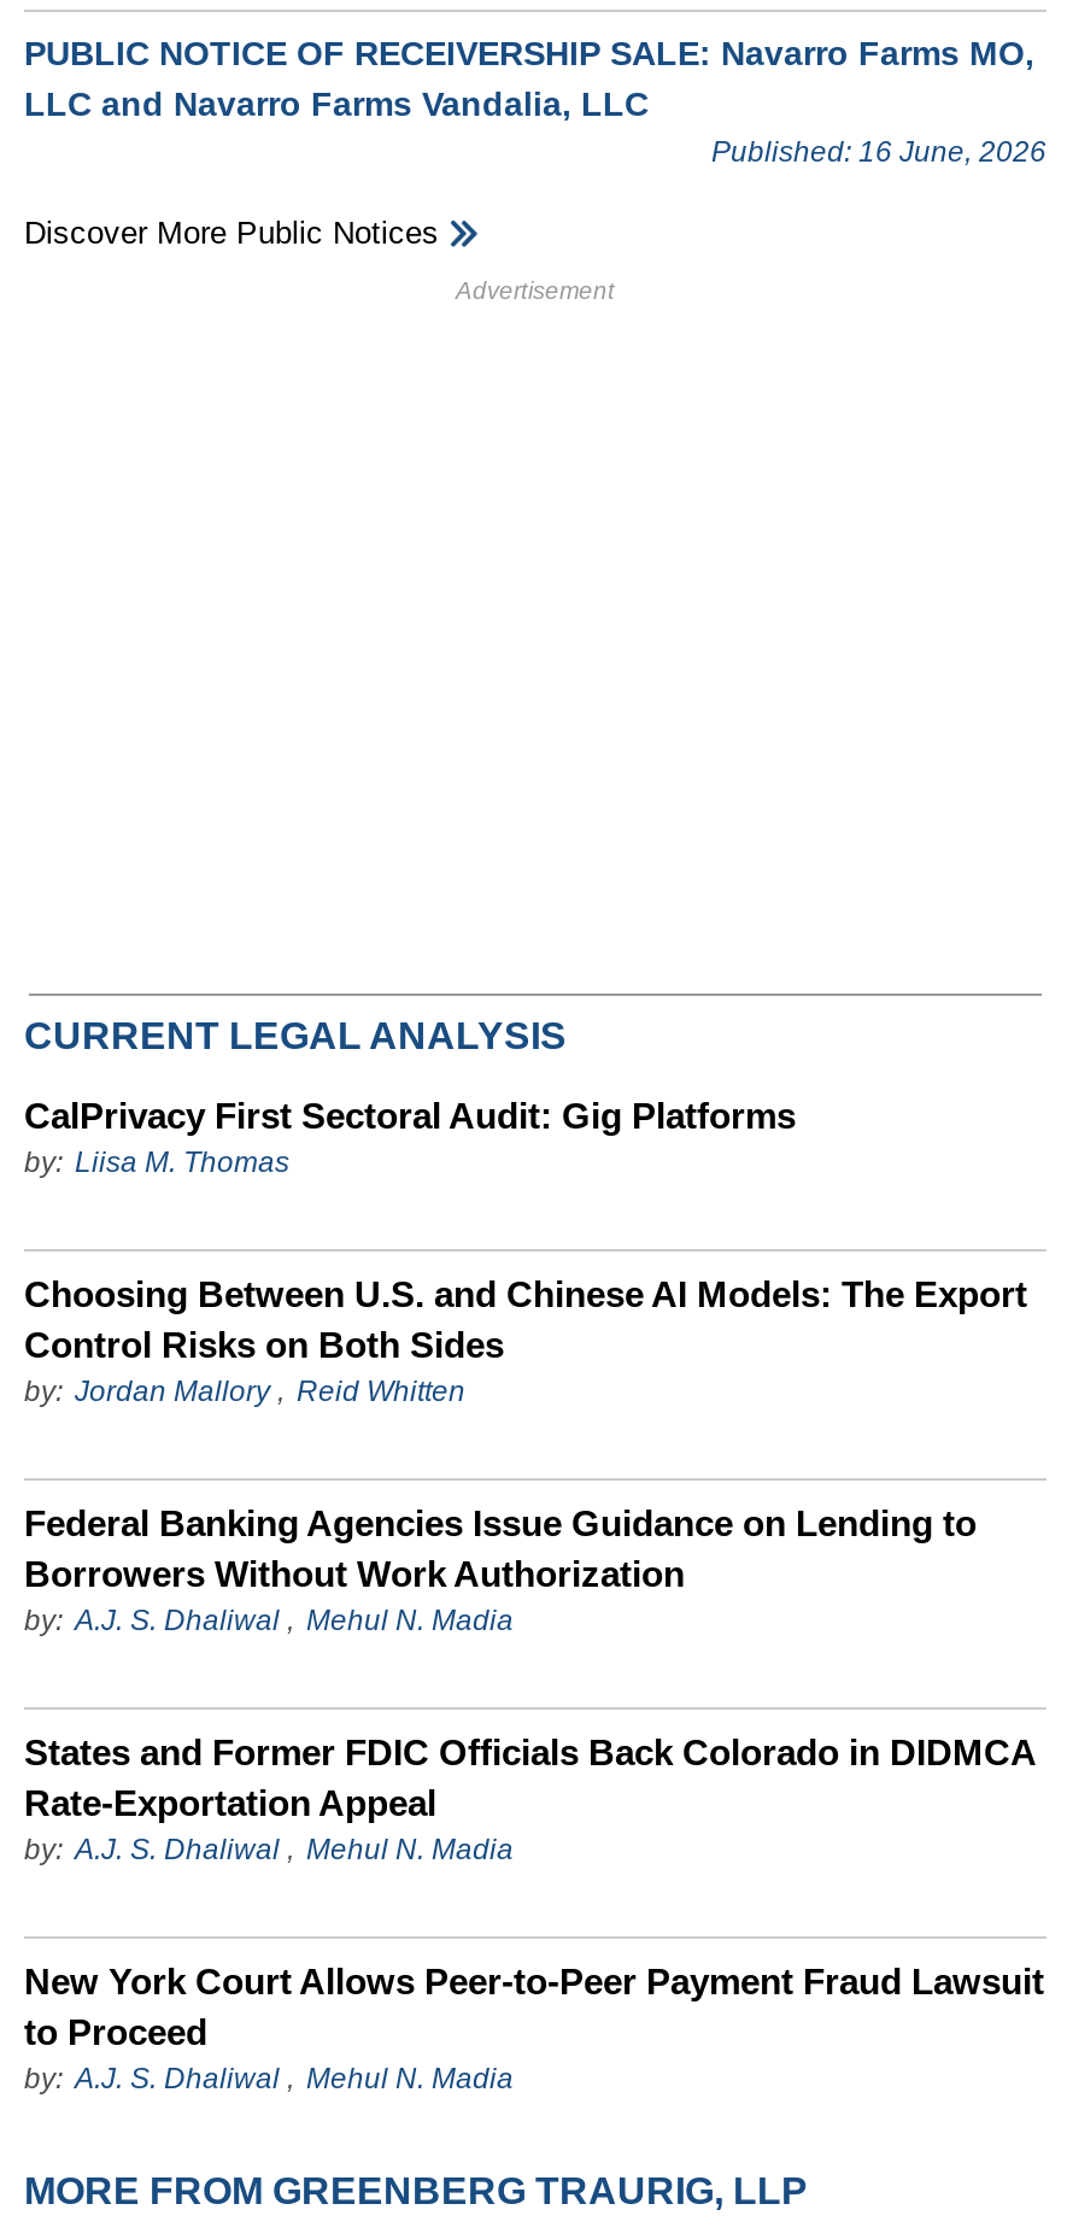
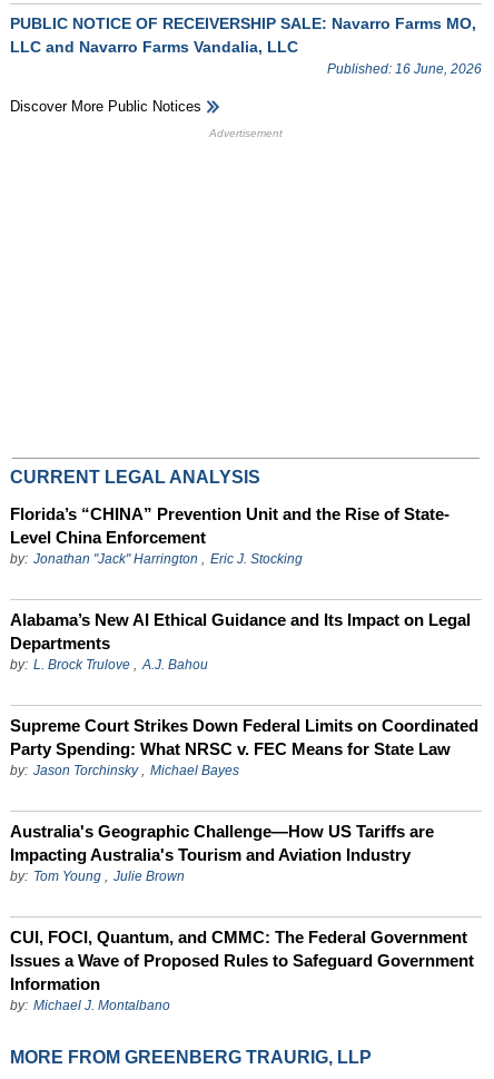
- CalPrivacy First Sectoral Audit: Gig Platforms
- by: Liisa M. Thomas
+ Florida’s “CHINA” Prevention Unit and the Rise of State-
+ Level China Enforcement
+ by: Jonathan "Jack" Harrington, Eric J. Stocking

- Choosing Between U.S. and Chinese AI Models: The Export
- Control Risks on Both Sides
- by: Jordan Mallory, Reid Whitten
+ Alabama’s New AI Ethical Guidance and Its Impact on Legal
+ Departments
+ by: L. Brock Trulove, A.J. Bahou

- Federal Banking Agencies Issue Guidance on Lending to
- Borrowers Without Work Authorization
- by: A.J. S. Dhaliwal, Mehul N. Madia
+ Supreme Court Strikes Down Federal Limits on Coordinated
+ Party Spending: What NRSC v. FEC Means for State Law
+ by: Jason Torchinsky, Michael Bayes

- States and Former FDIC Officials Back Colorado in DIDMCA
- Rate-Exportation Appeal
- by: A.J. S. Dhaliwal, Mehul N. Madia
+ Australia's Geographic Challenge—How US Tariffs are
+ Impacting Australia's Tourism and Aviation Industry
+ by: Tom Young, Julie Brown

- New York Court Allows Peer-to-Peer Payment Fraud Lawsuit
- to Proceed
- by: A.J. S. Dhaliwal, Mehul N. Madia
+ CUI, FOCI, Quantum, and CMMC: The Federal Government
+ Issues a Wave of Proposed Rules to Safeguard Government
+ Information
+ by: Michael J. Montalbano
